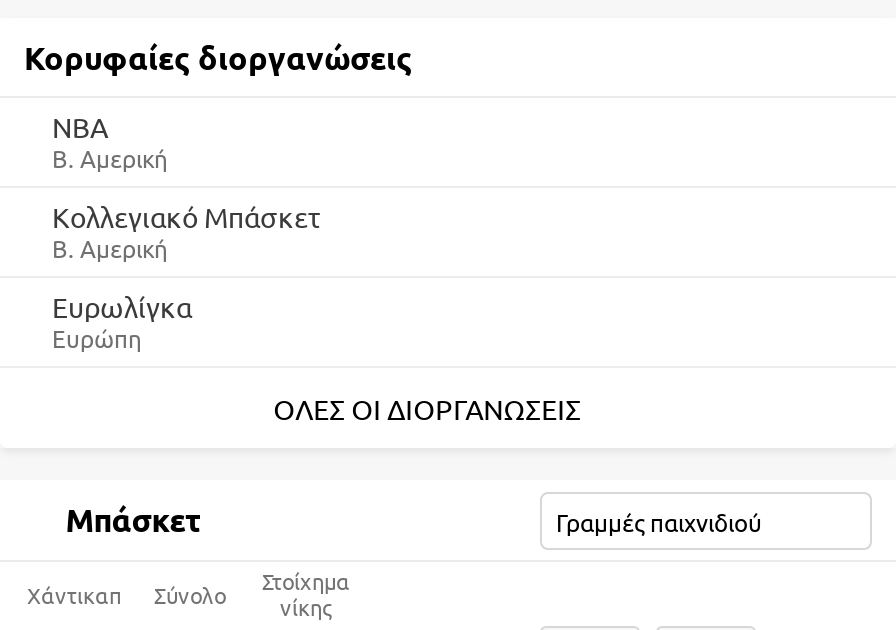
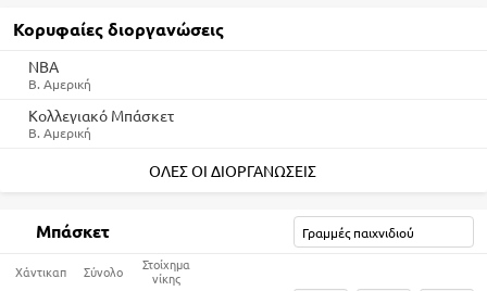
- Eυρωλίγκα
- Ευρώπη
